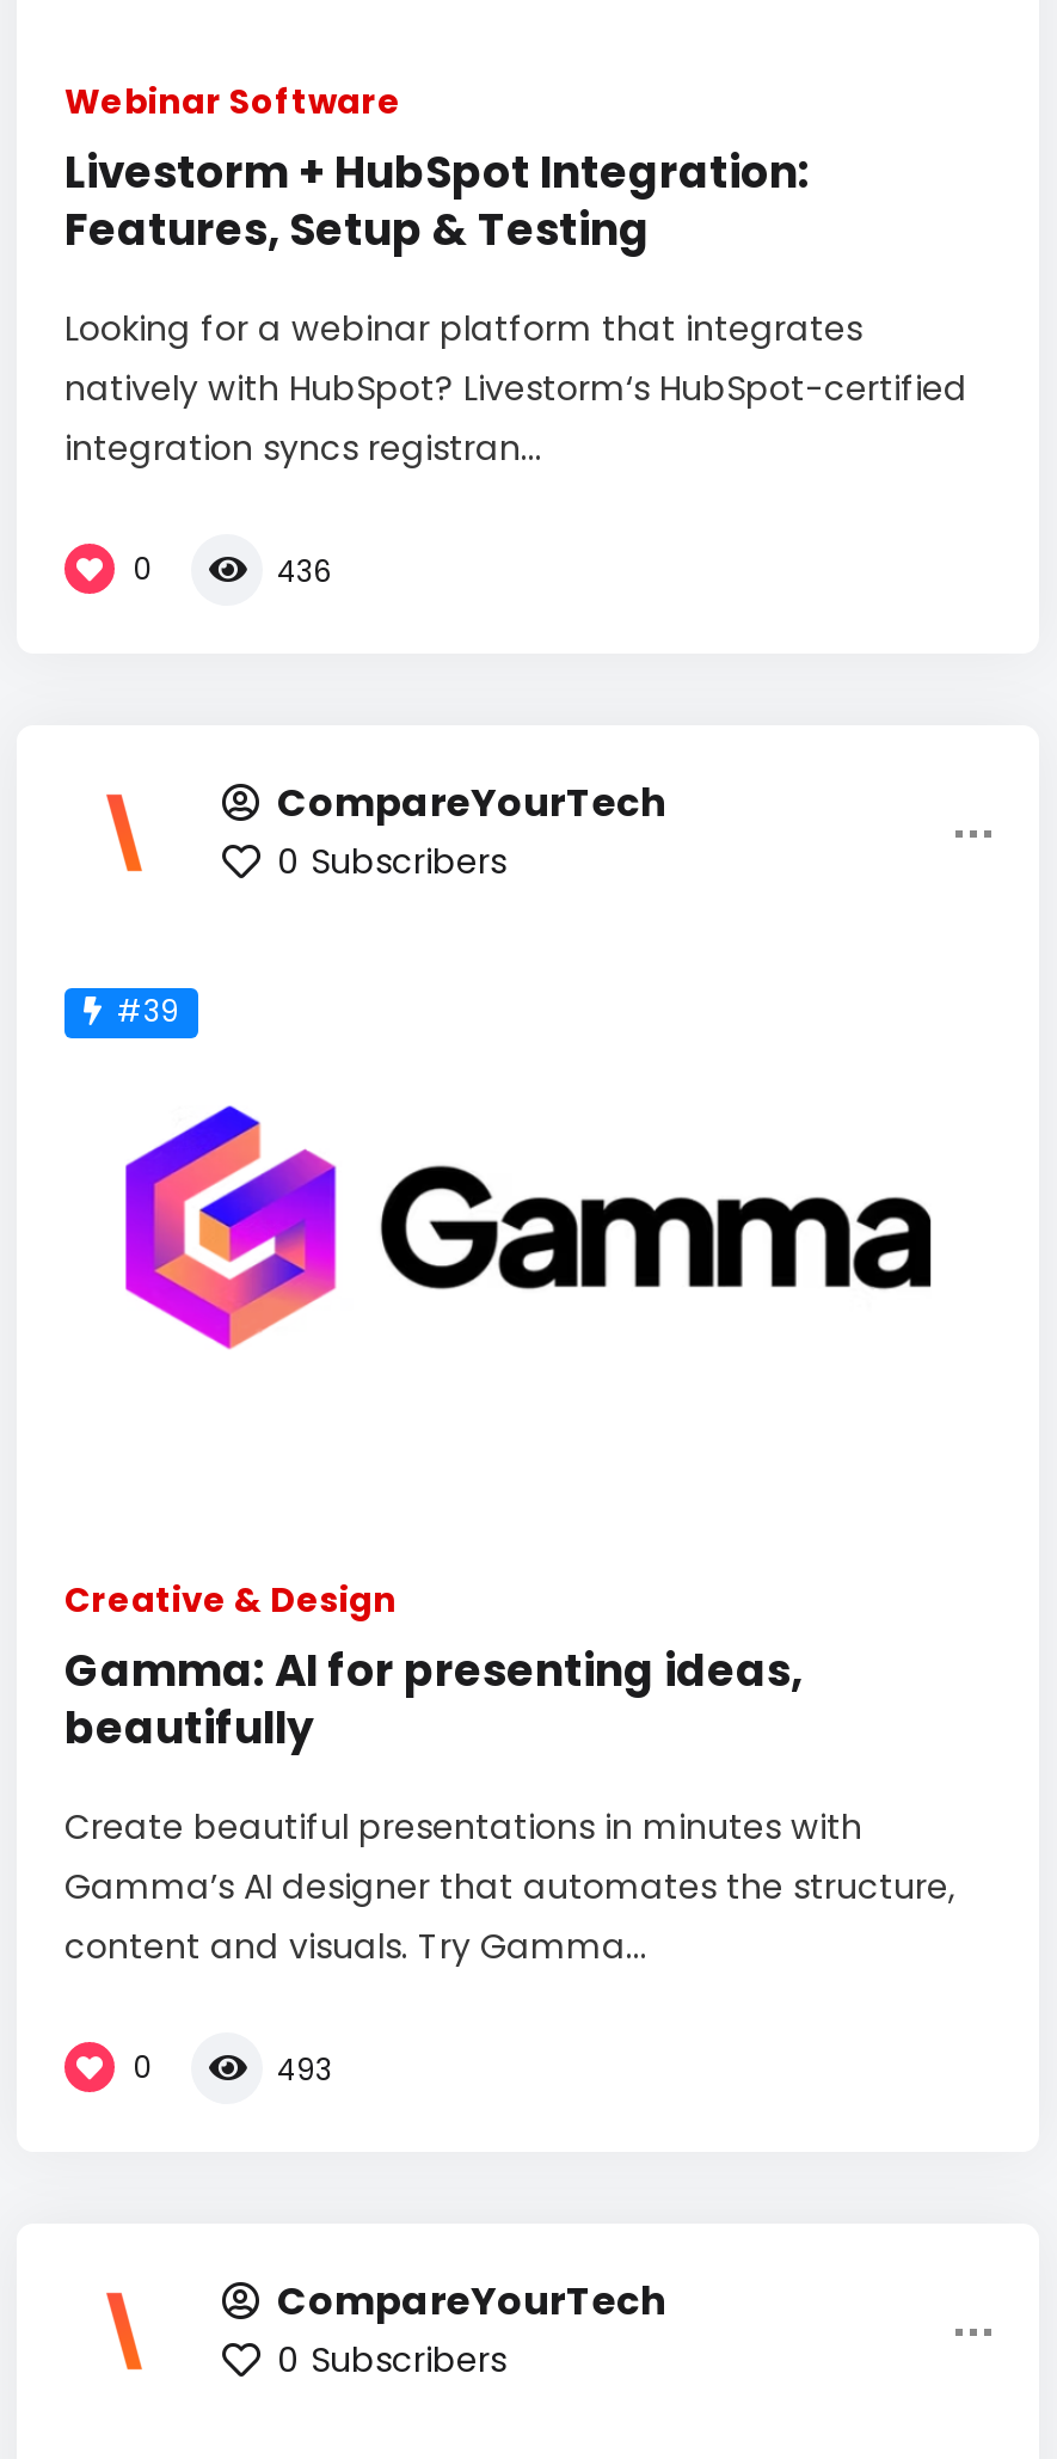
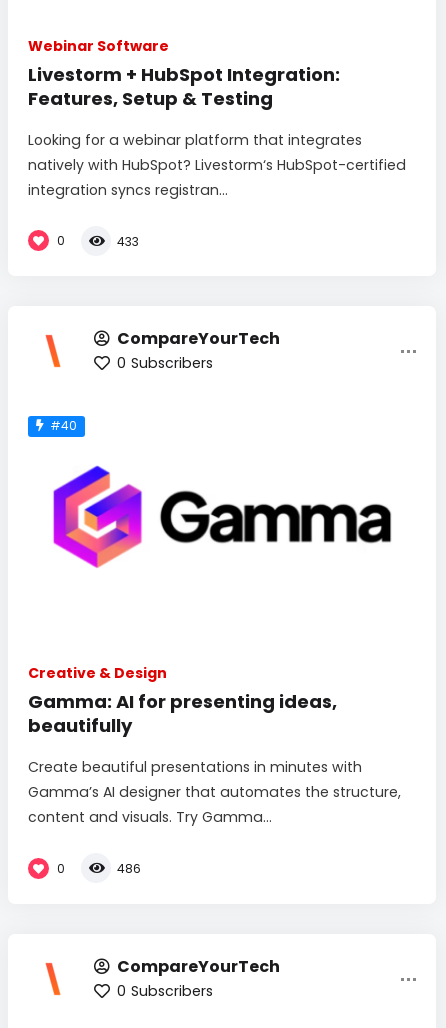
- 436
+ 433

- #39
+ #40

- 493
+ 486
